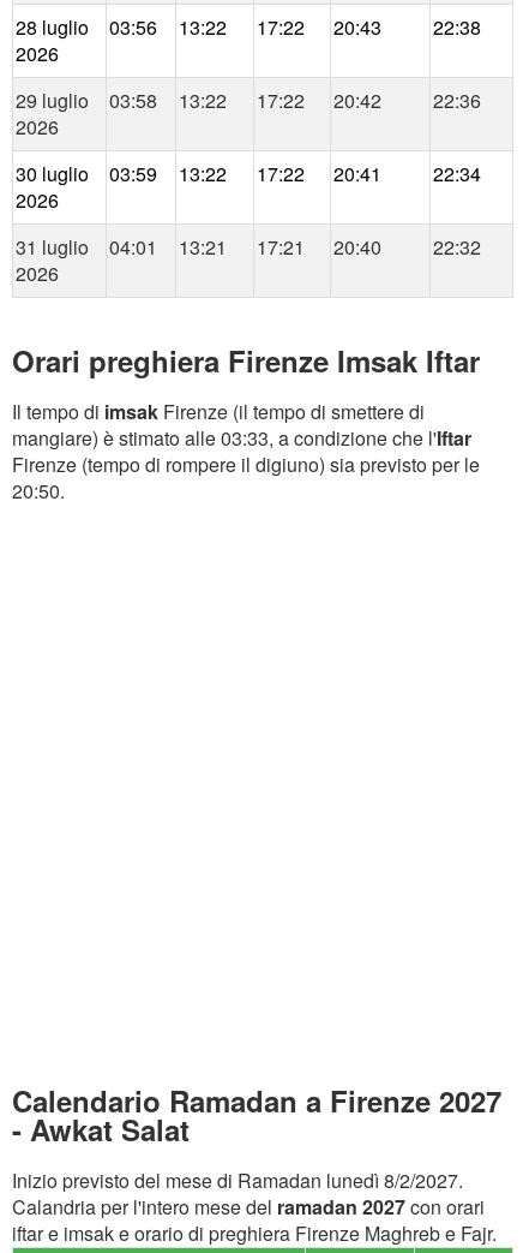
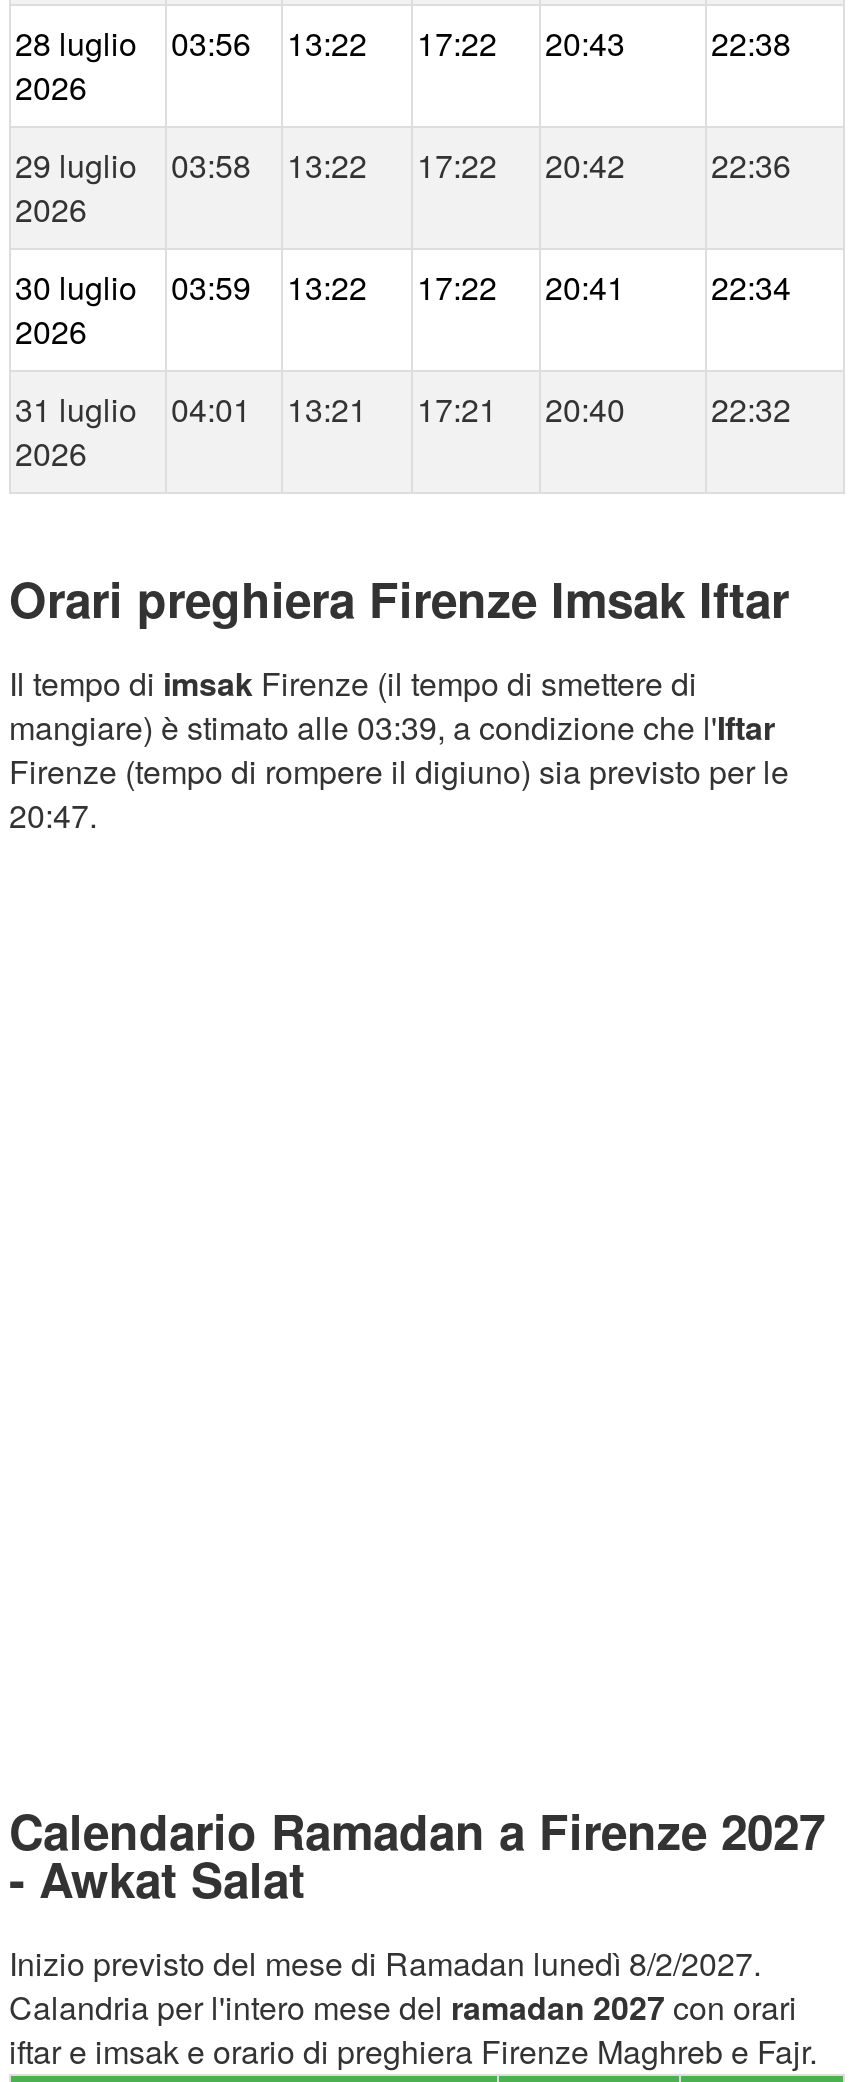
- mangiare) è stimato alle 03:33, a condizione che l'Iftar
+ mangiare) è stimato alle 03:39, a condizione che l'Iftar

- 20:50.
+ 20:47.
